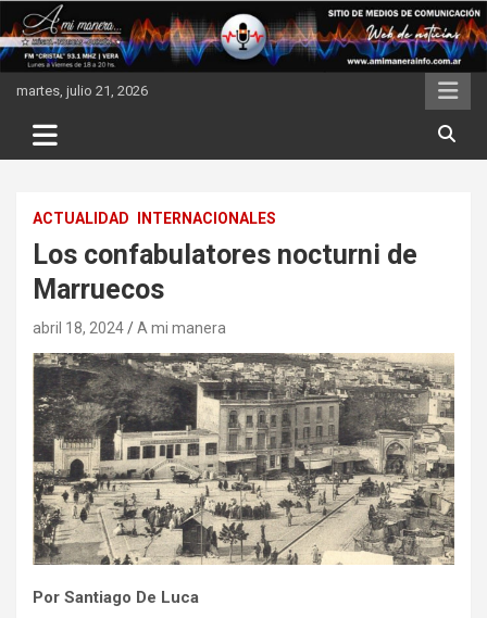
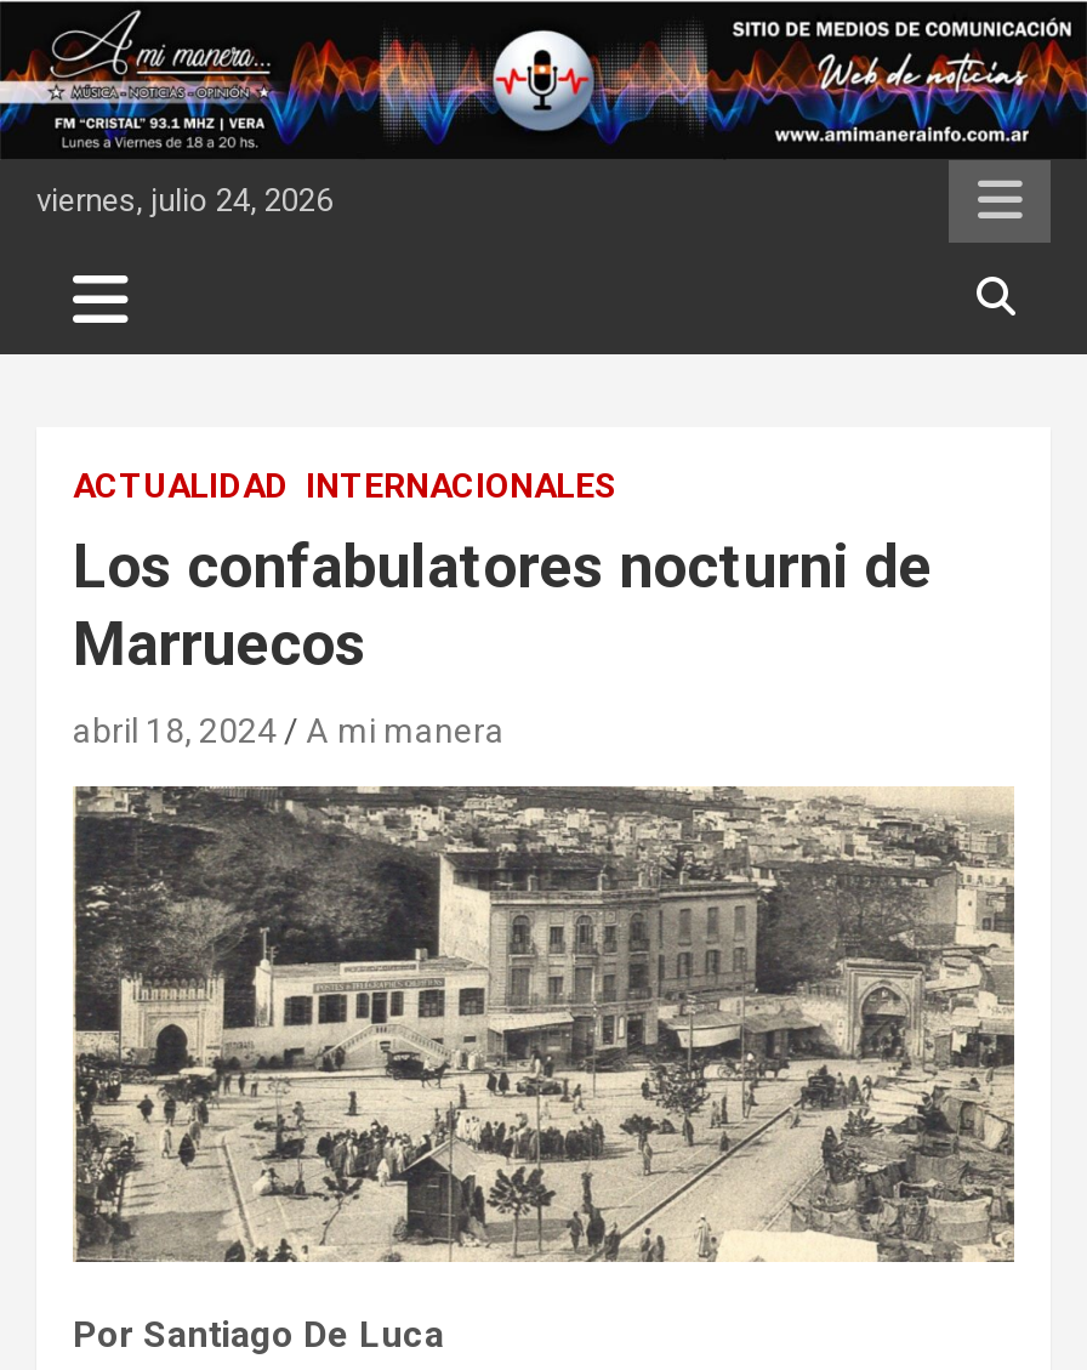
- martes, julio 21, 2026
+ viernes, julio 24, 2026
